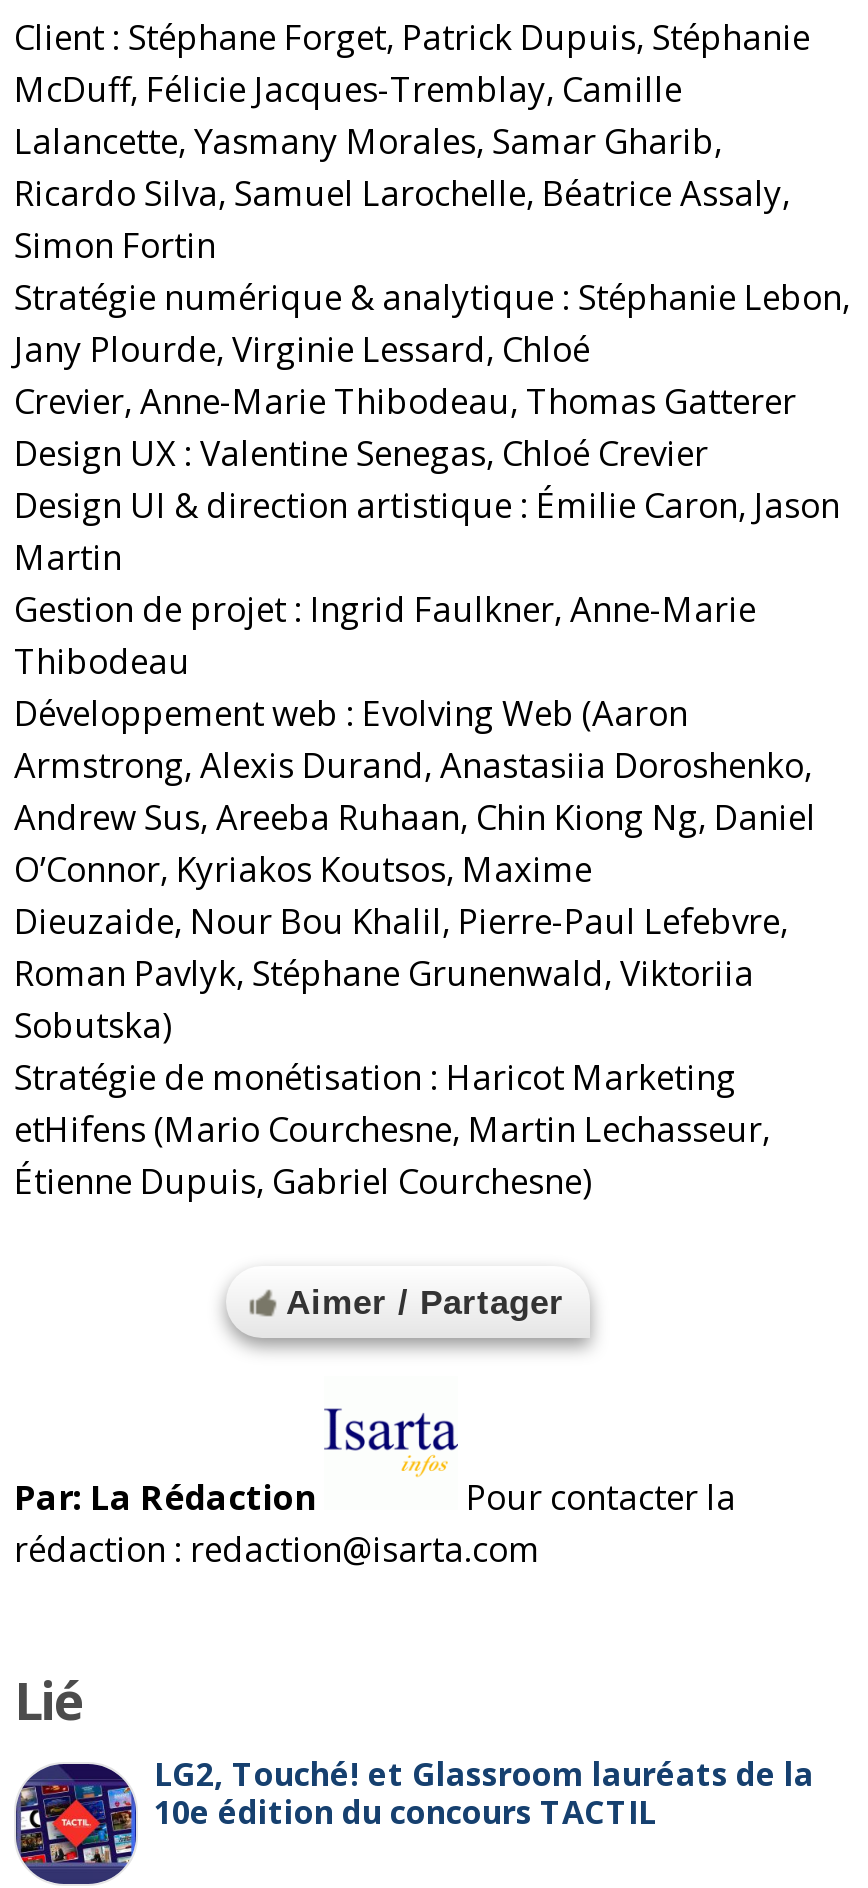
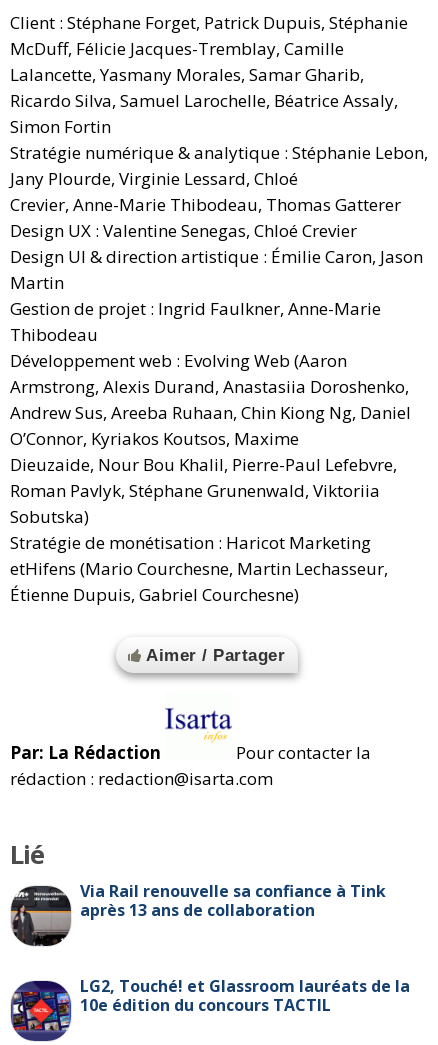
+ [image]
+ Via Rail renouvelle sa confiance à Tink
+ après 13 ans de collaboration
